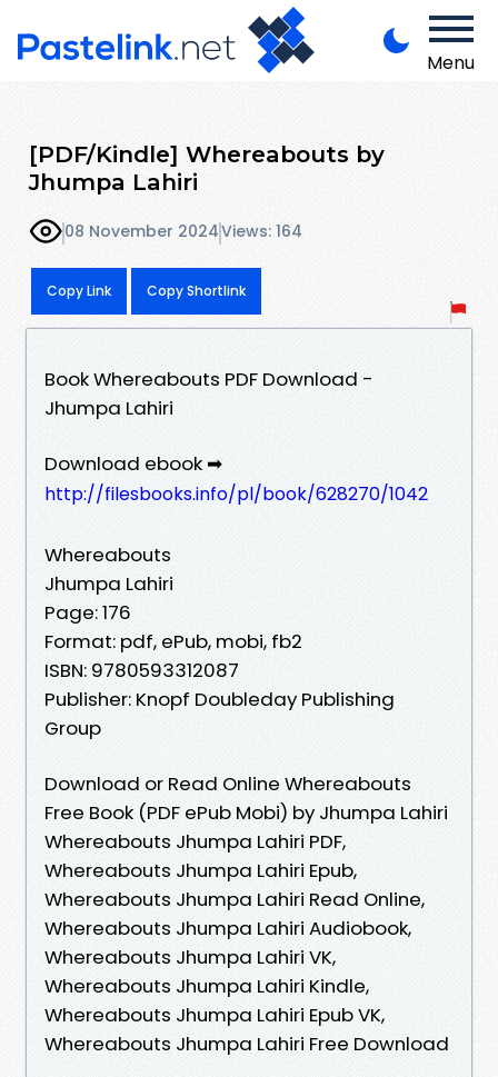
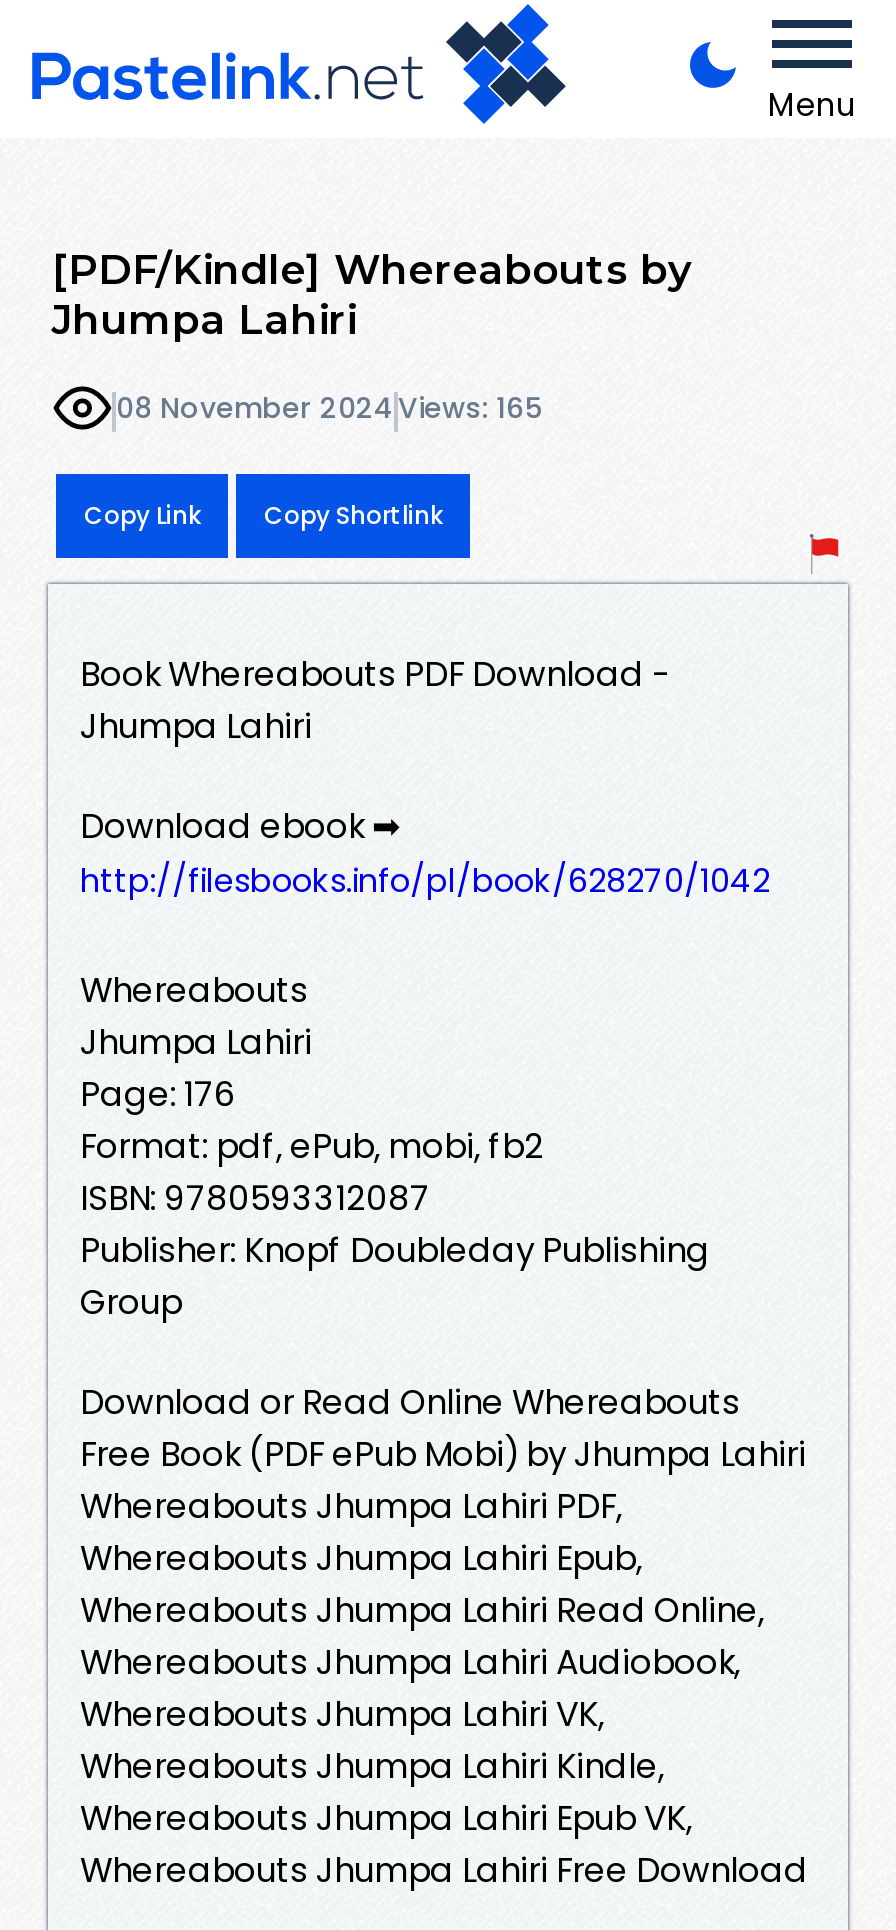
- 08 November 2024 Views: 164
+ 08 November 2024 Views: 165
